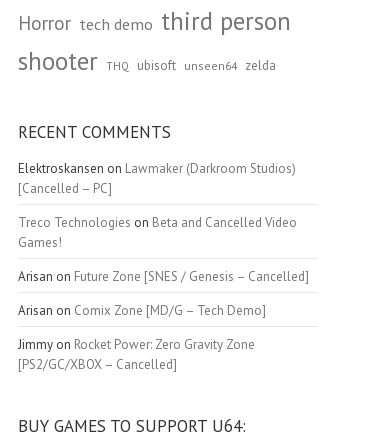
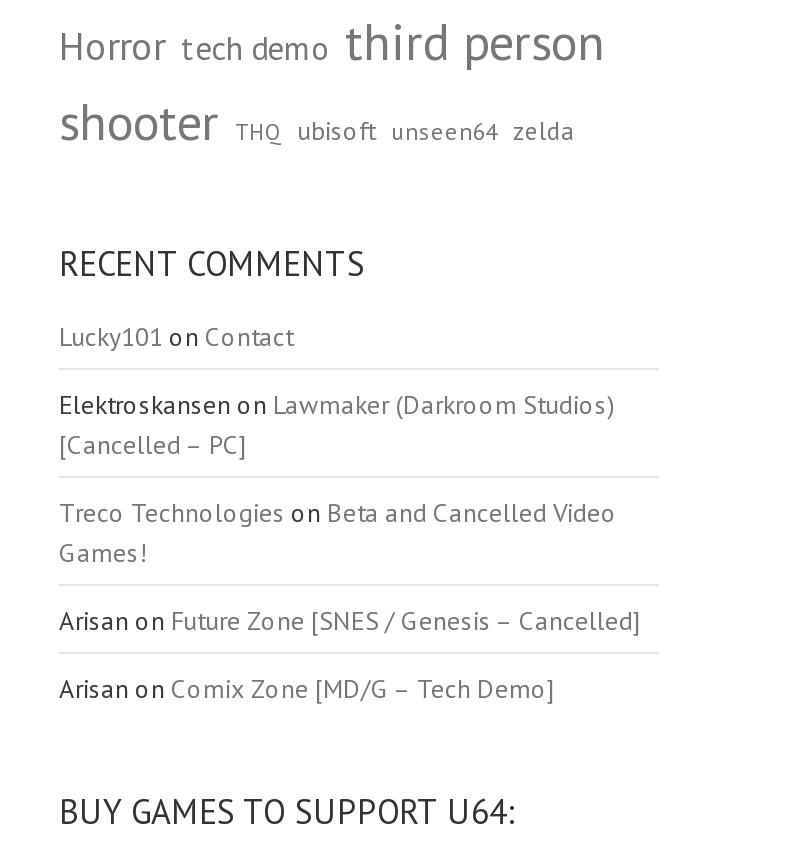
+ Lucky101 on Contact

moved down: Elektroskansen on Lawmaker (Darkroom Studios) | [Cancelled – PC] | Treco Technologies on Beta and Cancelled Video | Games! | Arisan on Future Zone [SNES / Genesis – Cancelled] | Arisan on Comix Zone [MD/G – Tech Demo]

- Jimmy on Rocket Power: Zero Gravity Zone
- [PS2/GC/XBOX – Cancelled]
